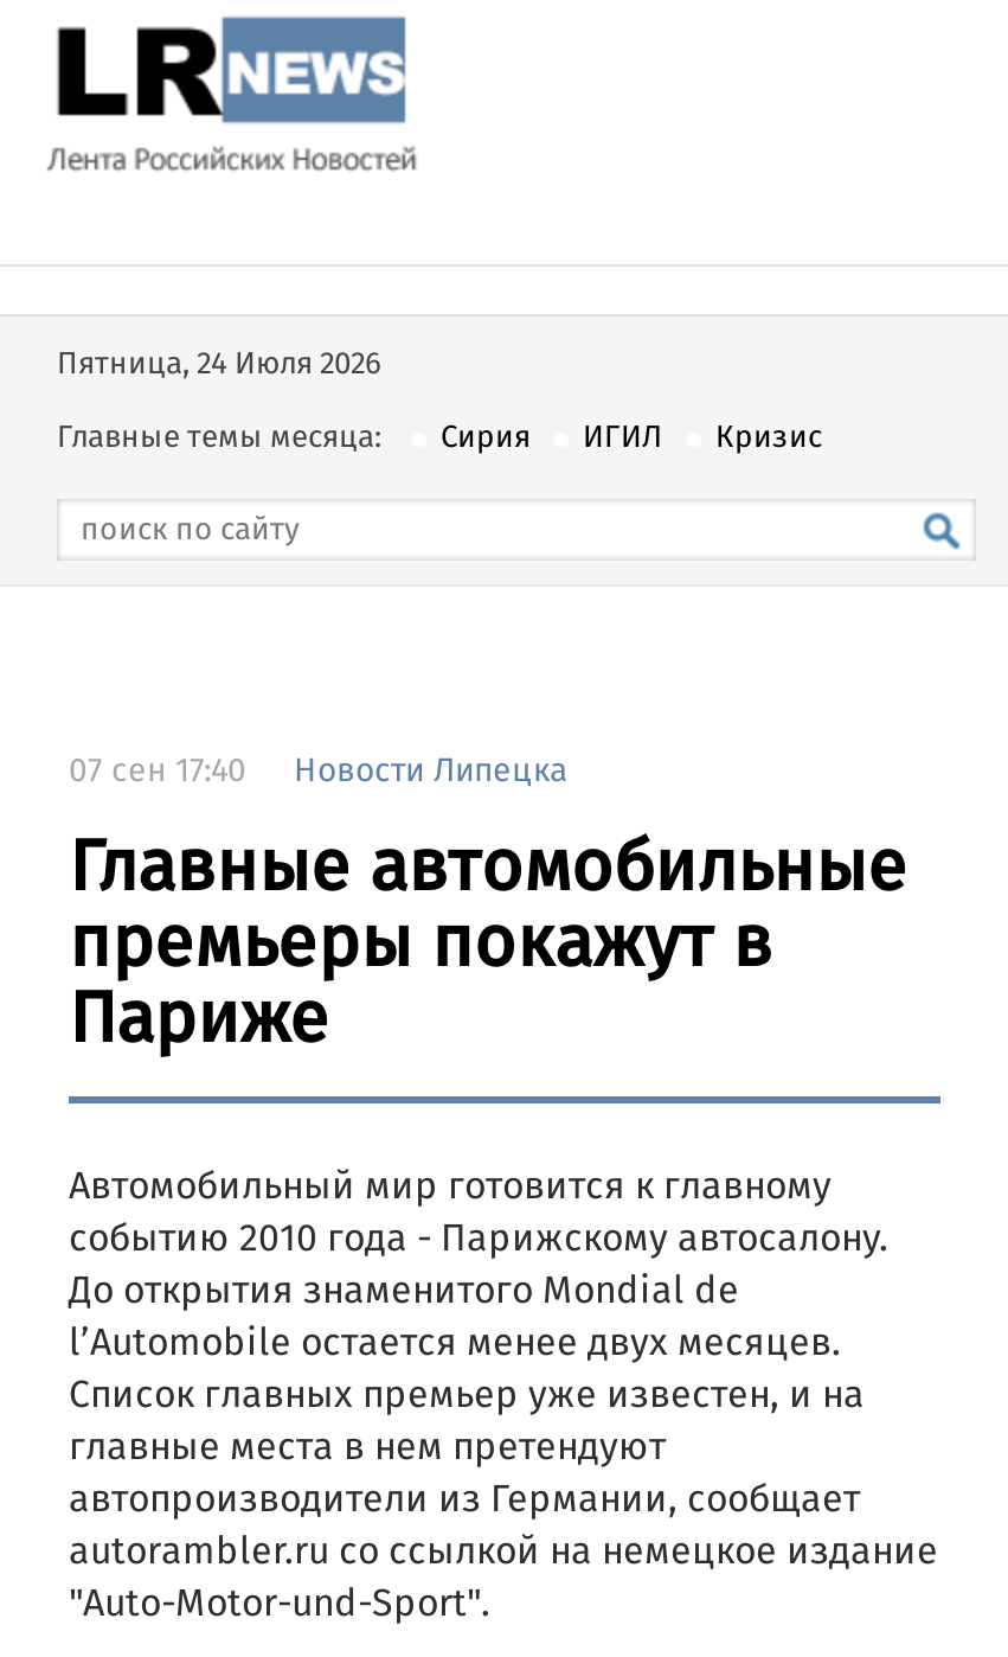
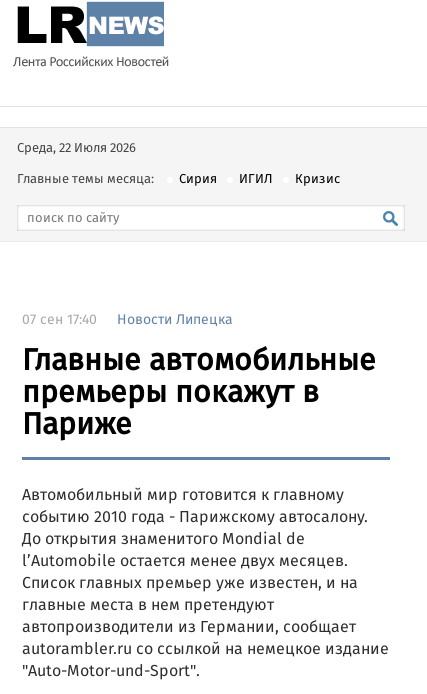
- Пятница, 24 Июля 2026
+ Среда, 22 Июля 2026
